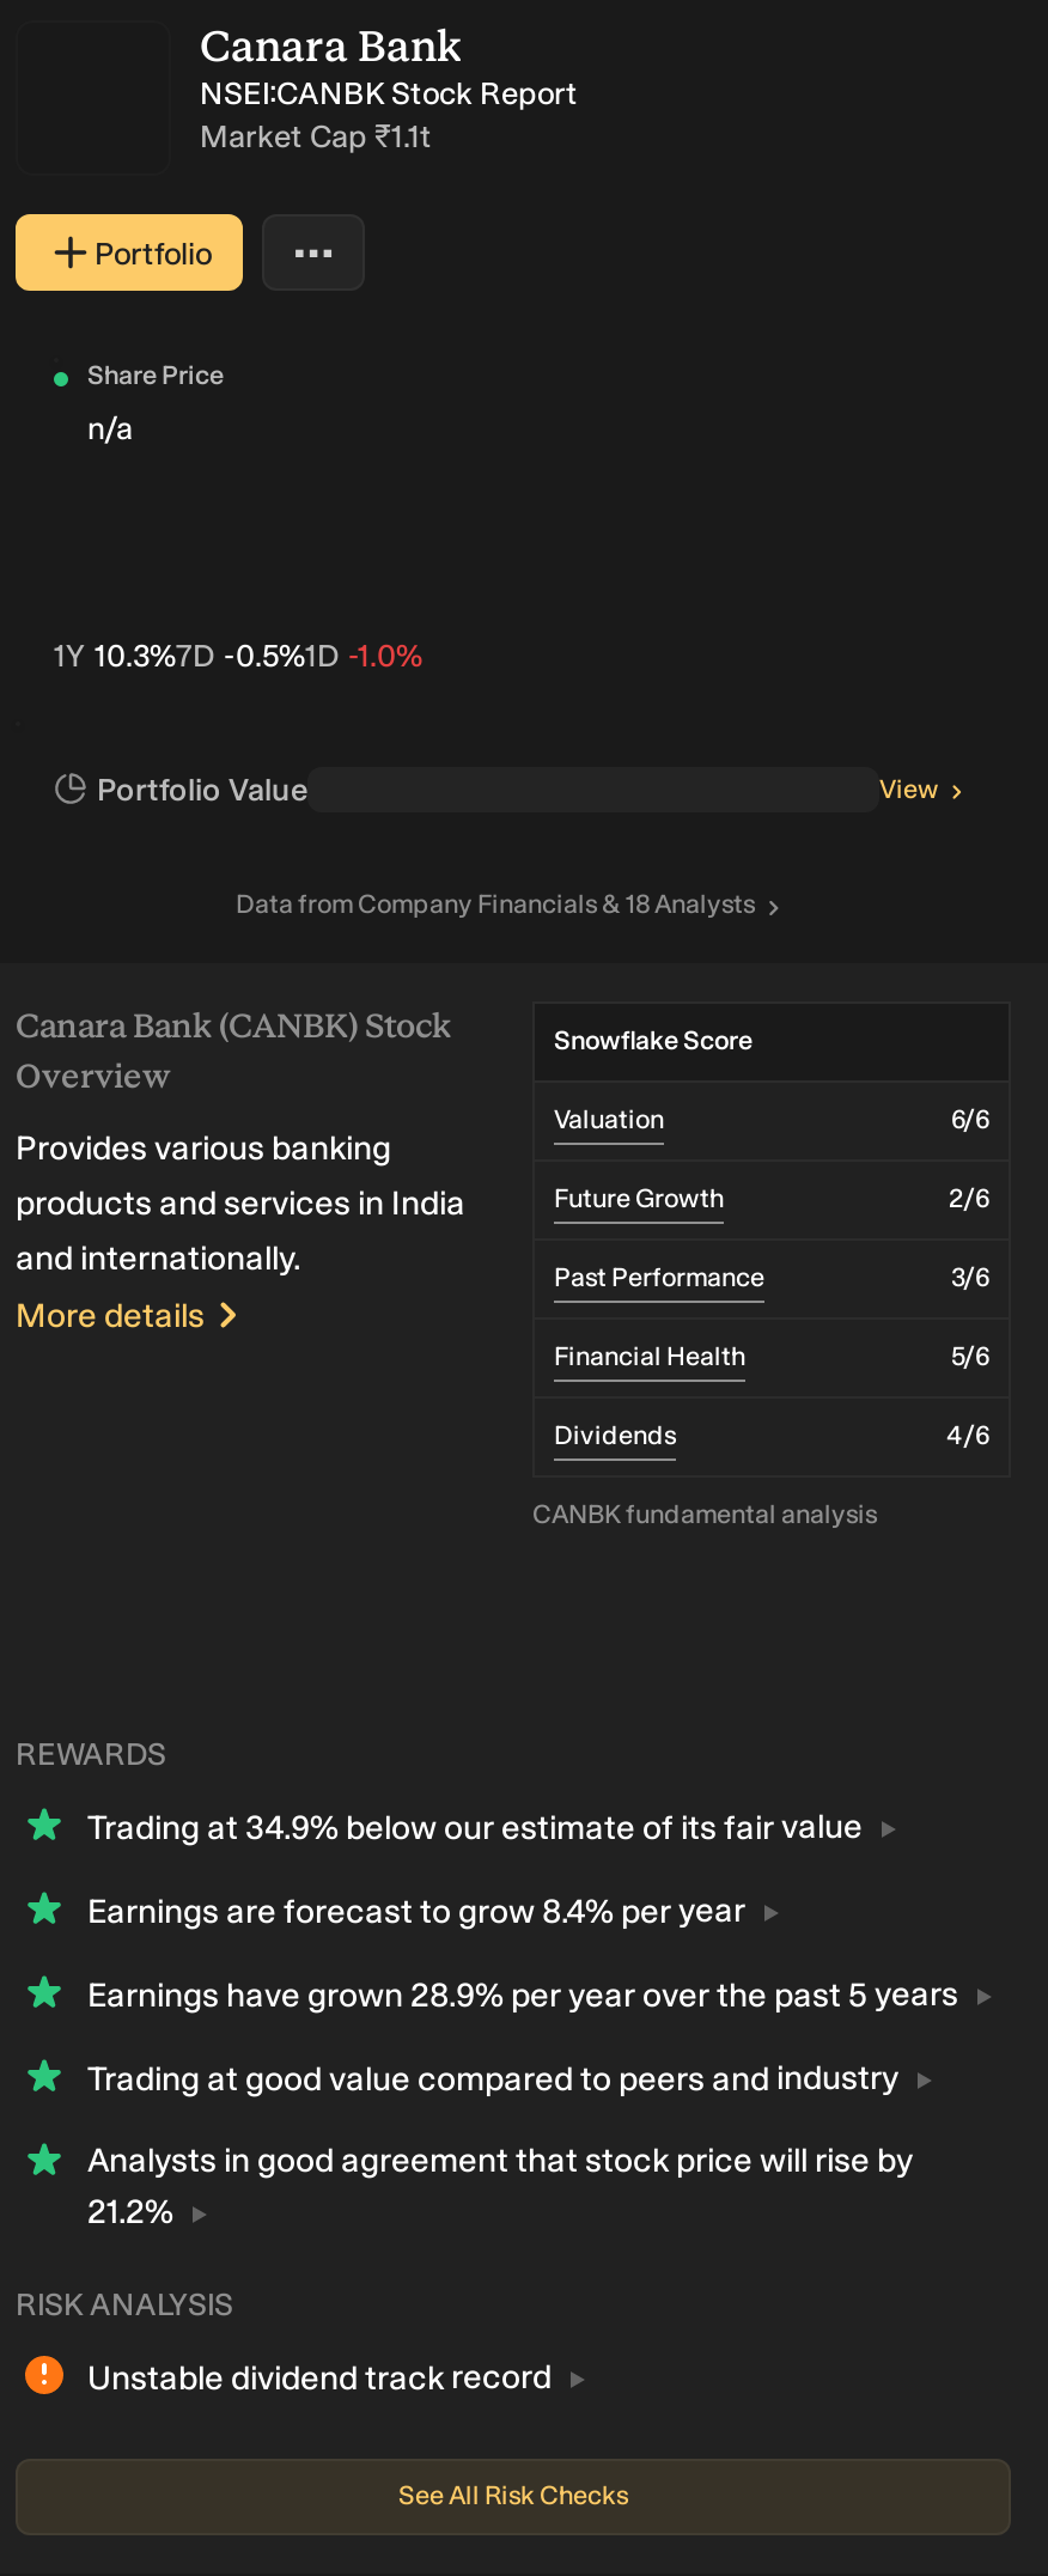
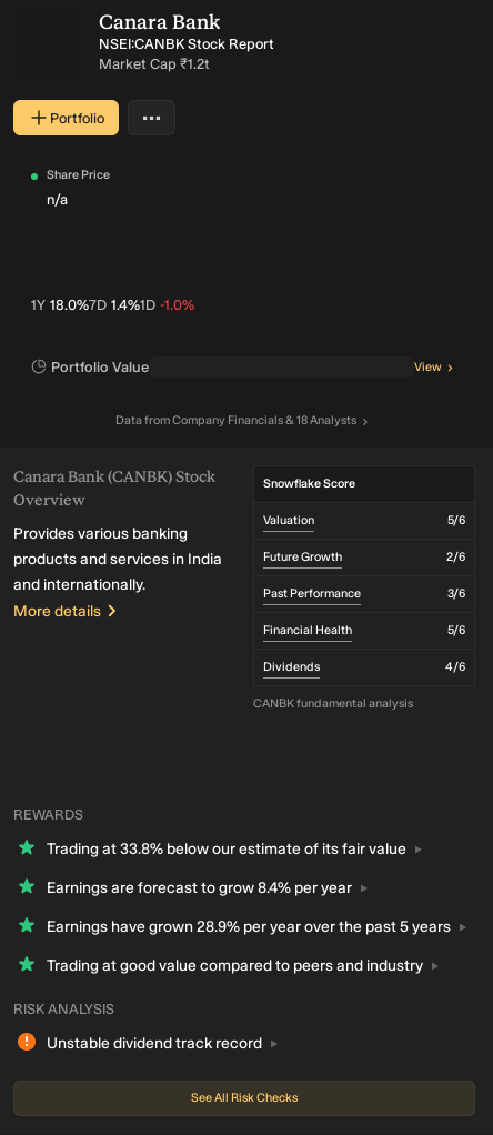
- Market Cap ₹1.1t
+ Market Cap ₹1.2t

- 1Y 10.3%7D -0.5%1D -1.0%
+ 1Y 18.0%7D 1.4%1D -1.0%

- 6/6
+ 5/6

- Trading at 34.9% below our estimate of its fair value
+ Trading at 33.8% below our estimate of its fair value

- Analysts in good agreement that stock price will rise by
- 21.2%
